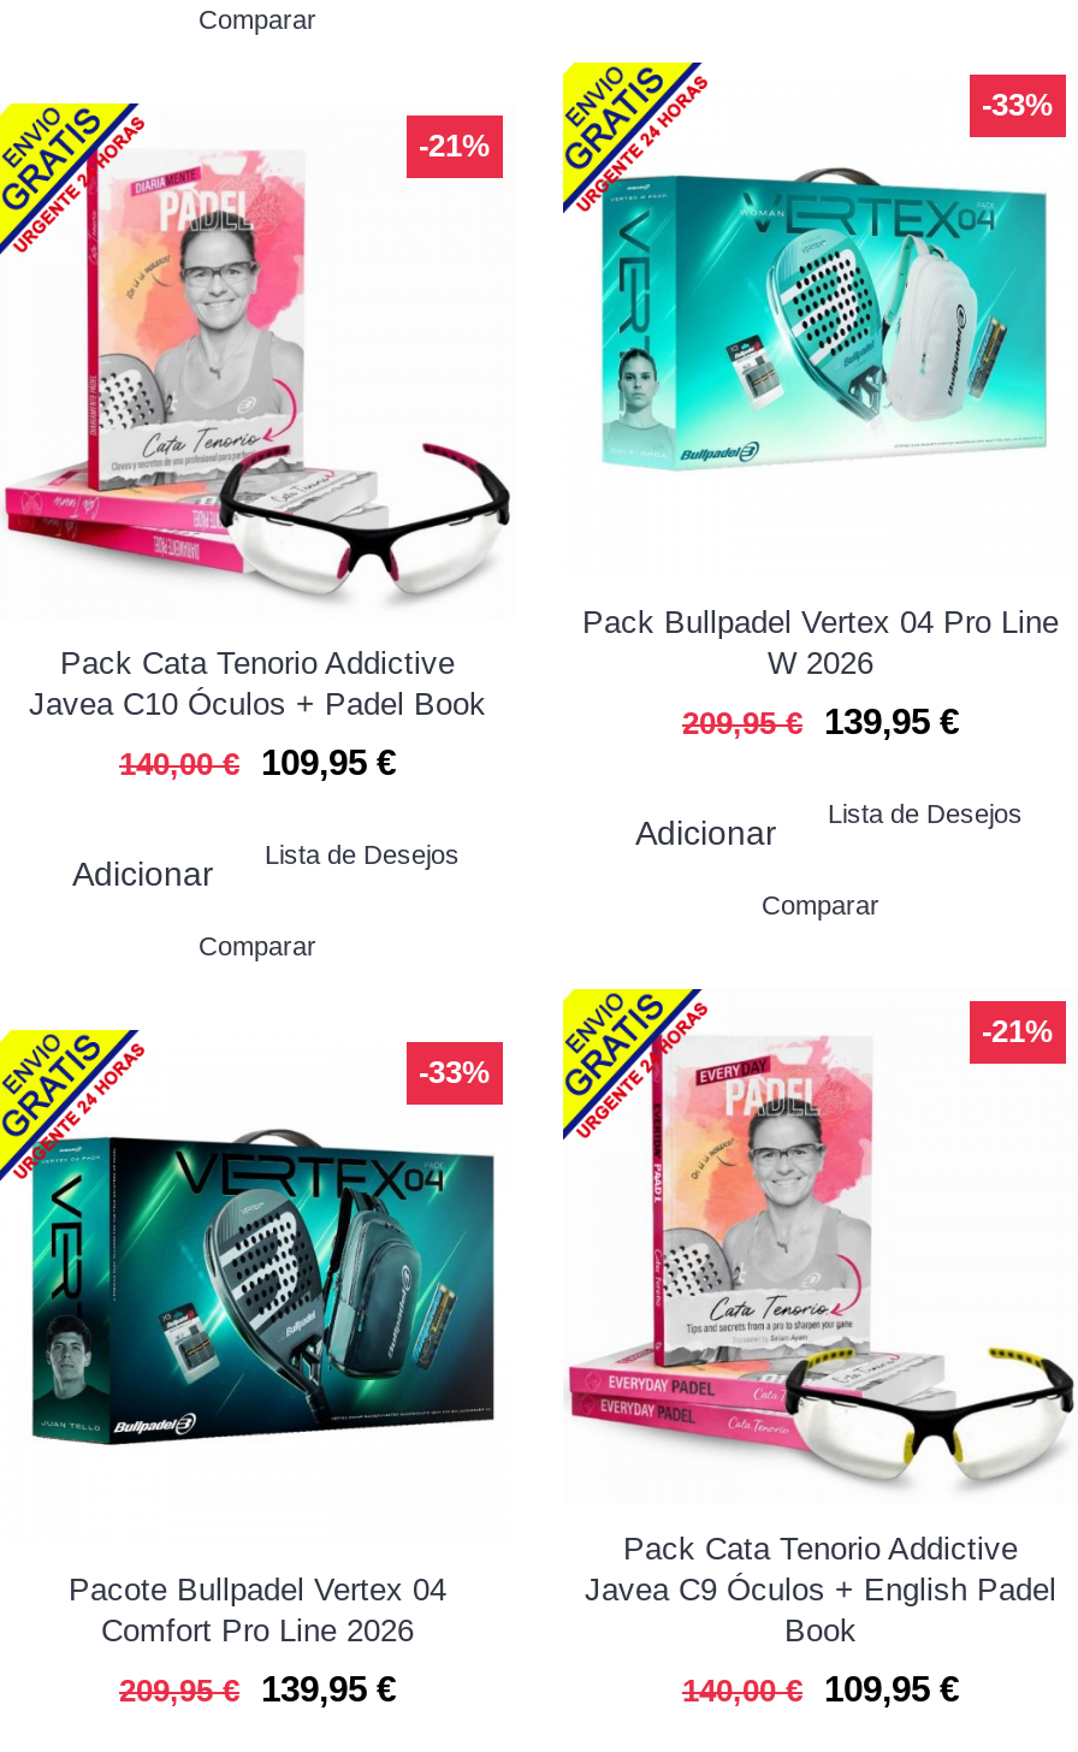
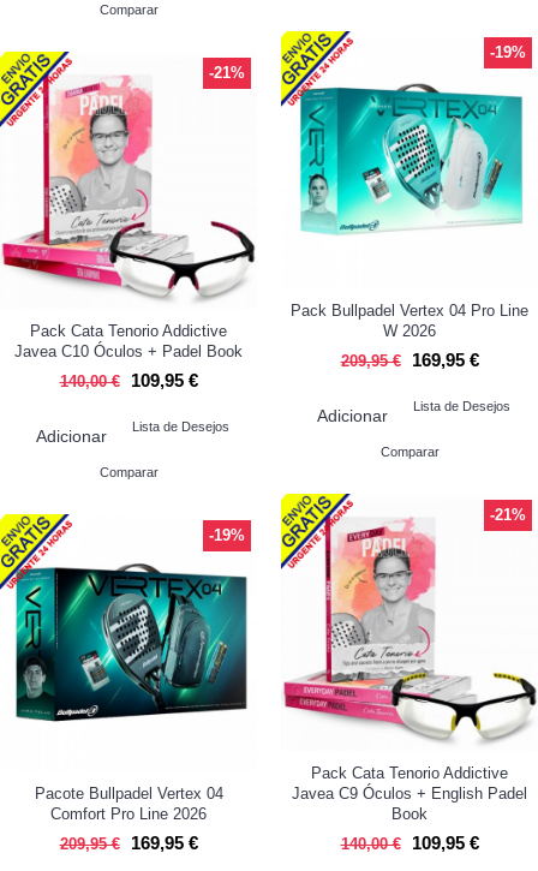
- -33%
+ -19%

- 209,95 € 139,95 €
+ 209,95 € 169,95 €

- -33%
+ -19%

- 209,95 € 139,95 €
+ 209,95 € 169,95 €
